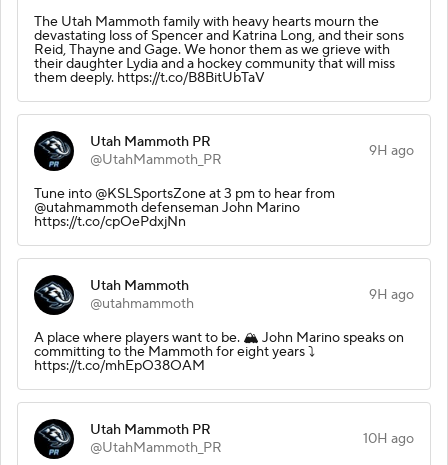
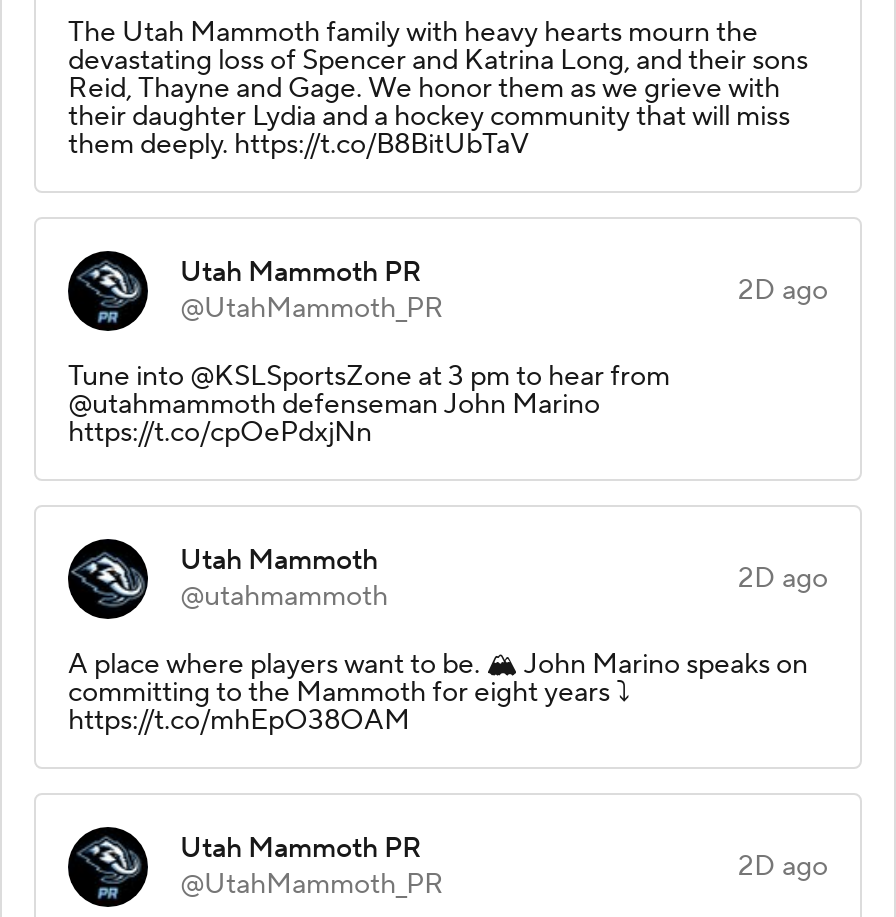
- 9H ago
+ 2D ago

- 9H ago
+ 2D ago

- 10H ago
+ 2D ago
